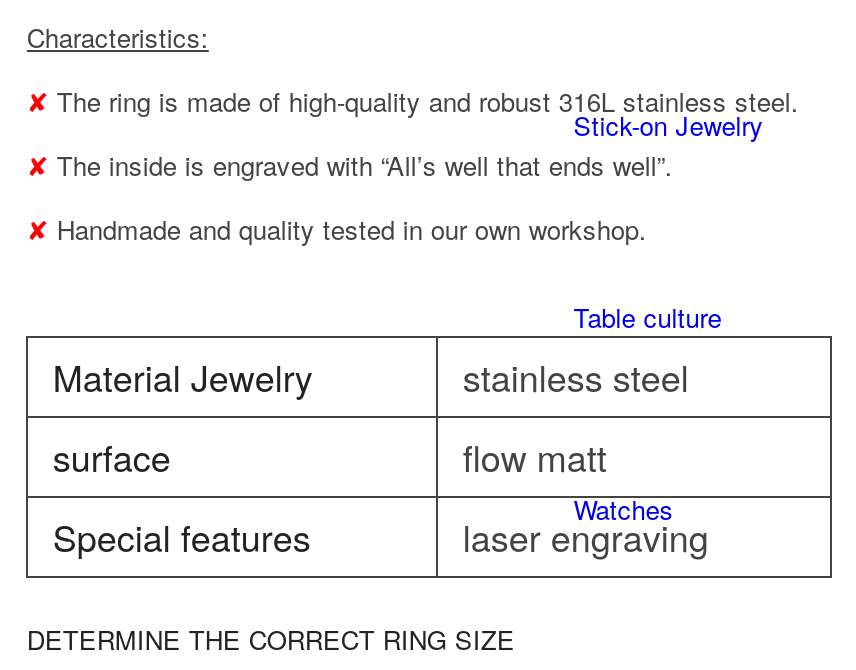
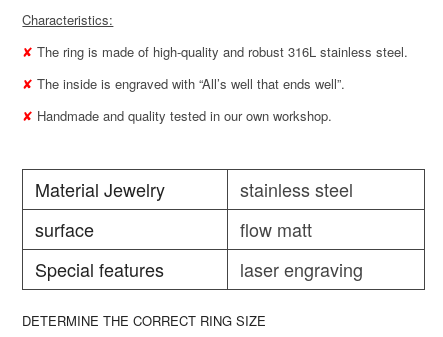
- Stick-on Jewelry

- Table culture

- Watches
